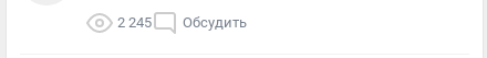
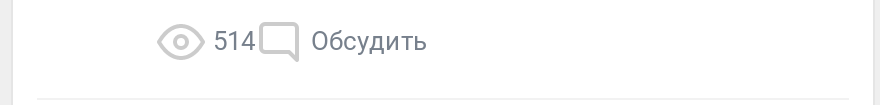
- 2 245 Обсудить
+ 514 Обсудить
